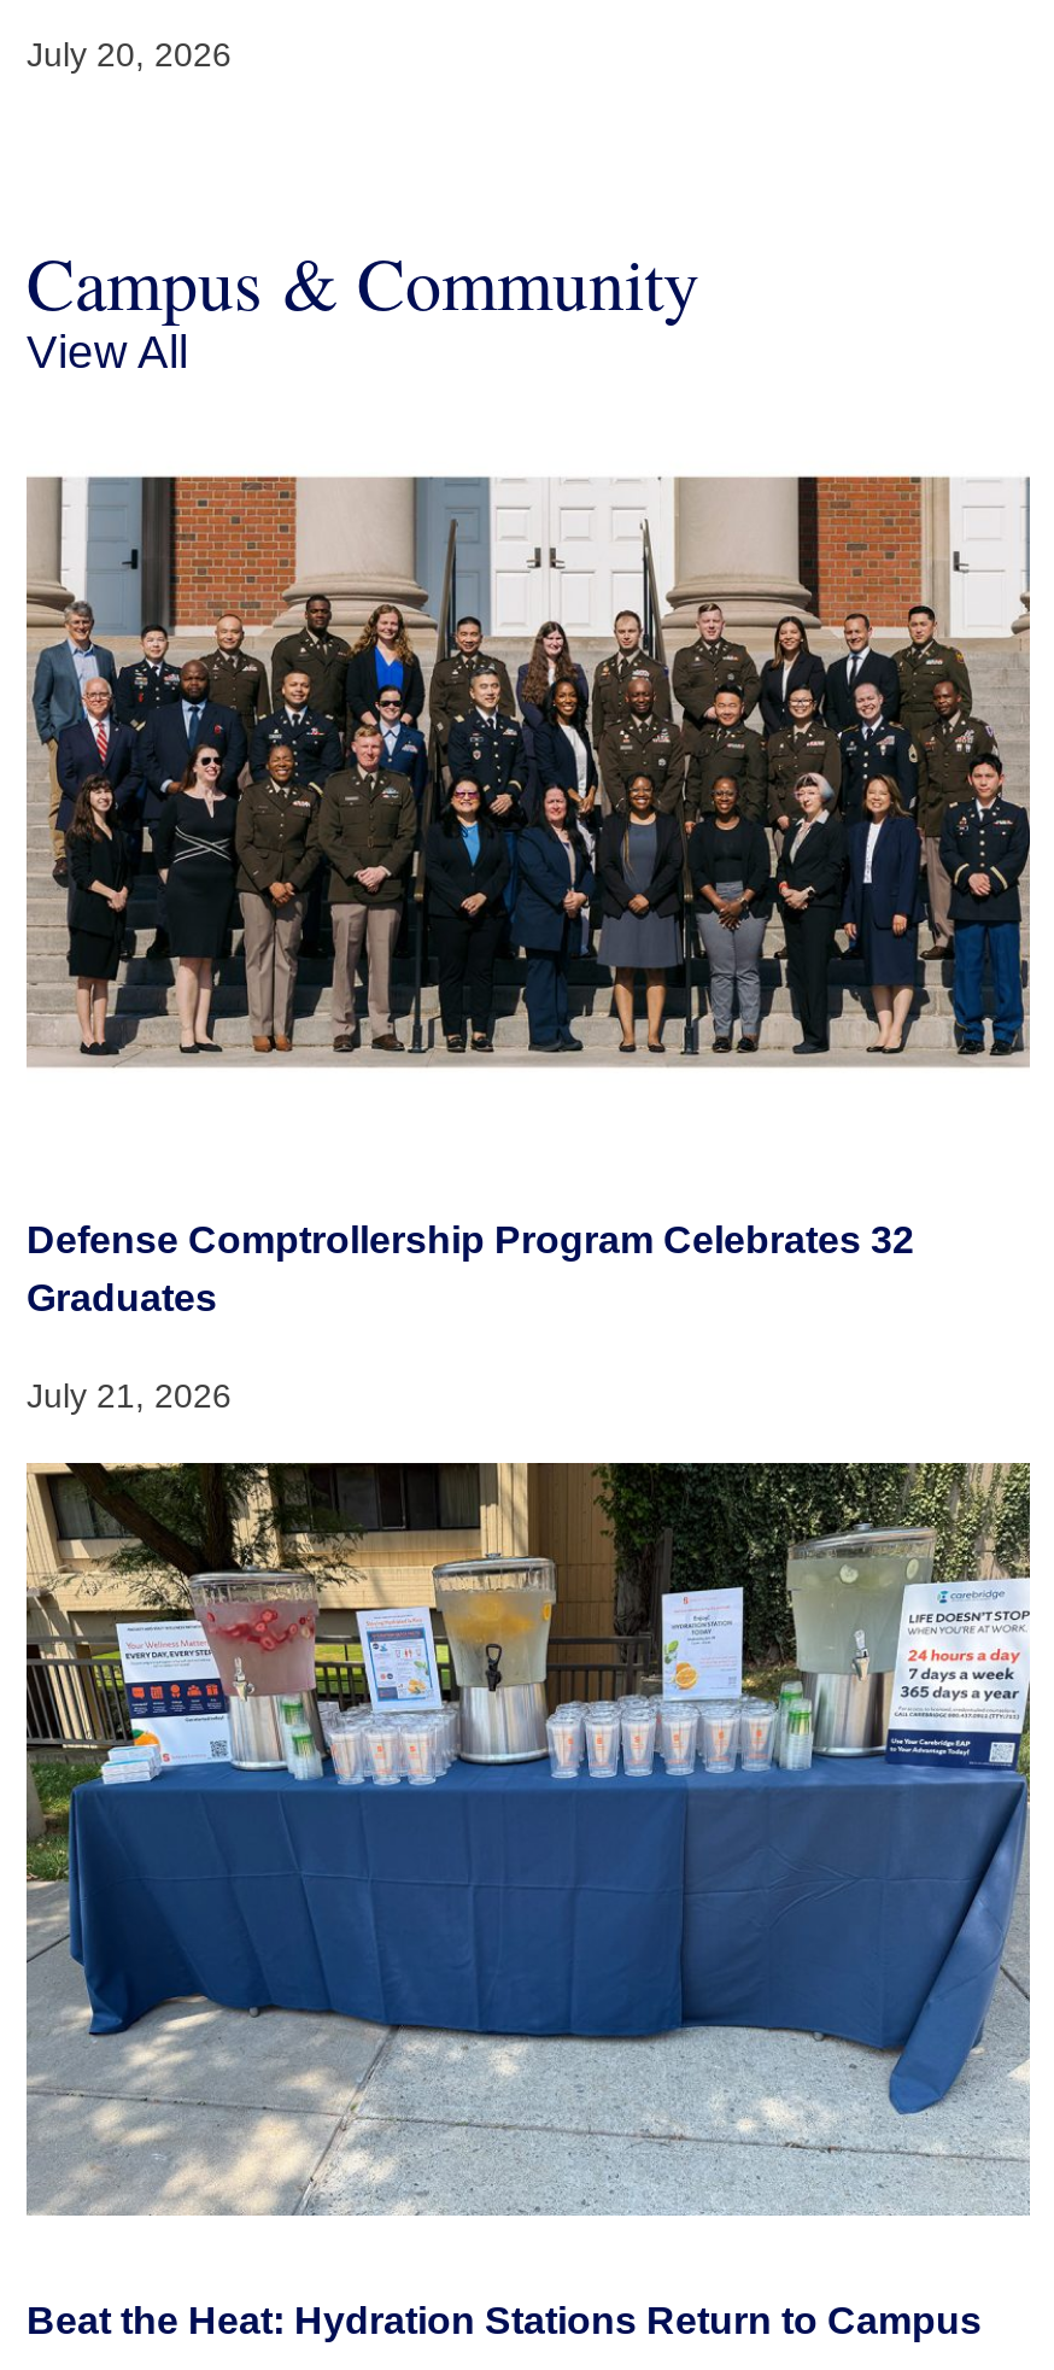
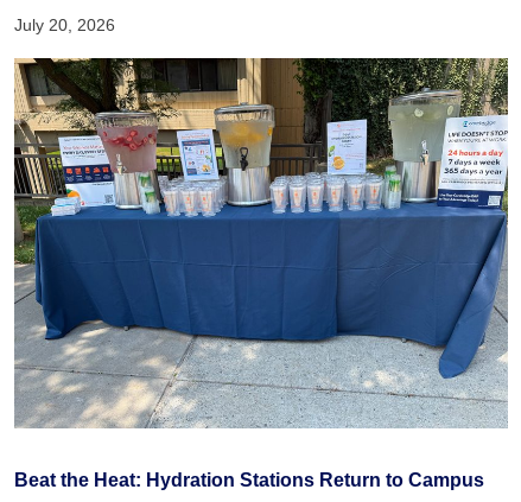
- Campus & Community
- View All

- [image]

- Defense Comptrollership Program Celebrates 32
- Graduates
- July 21, 2026
